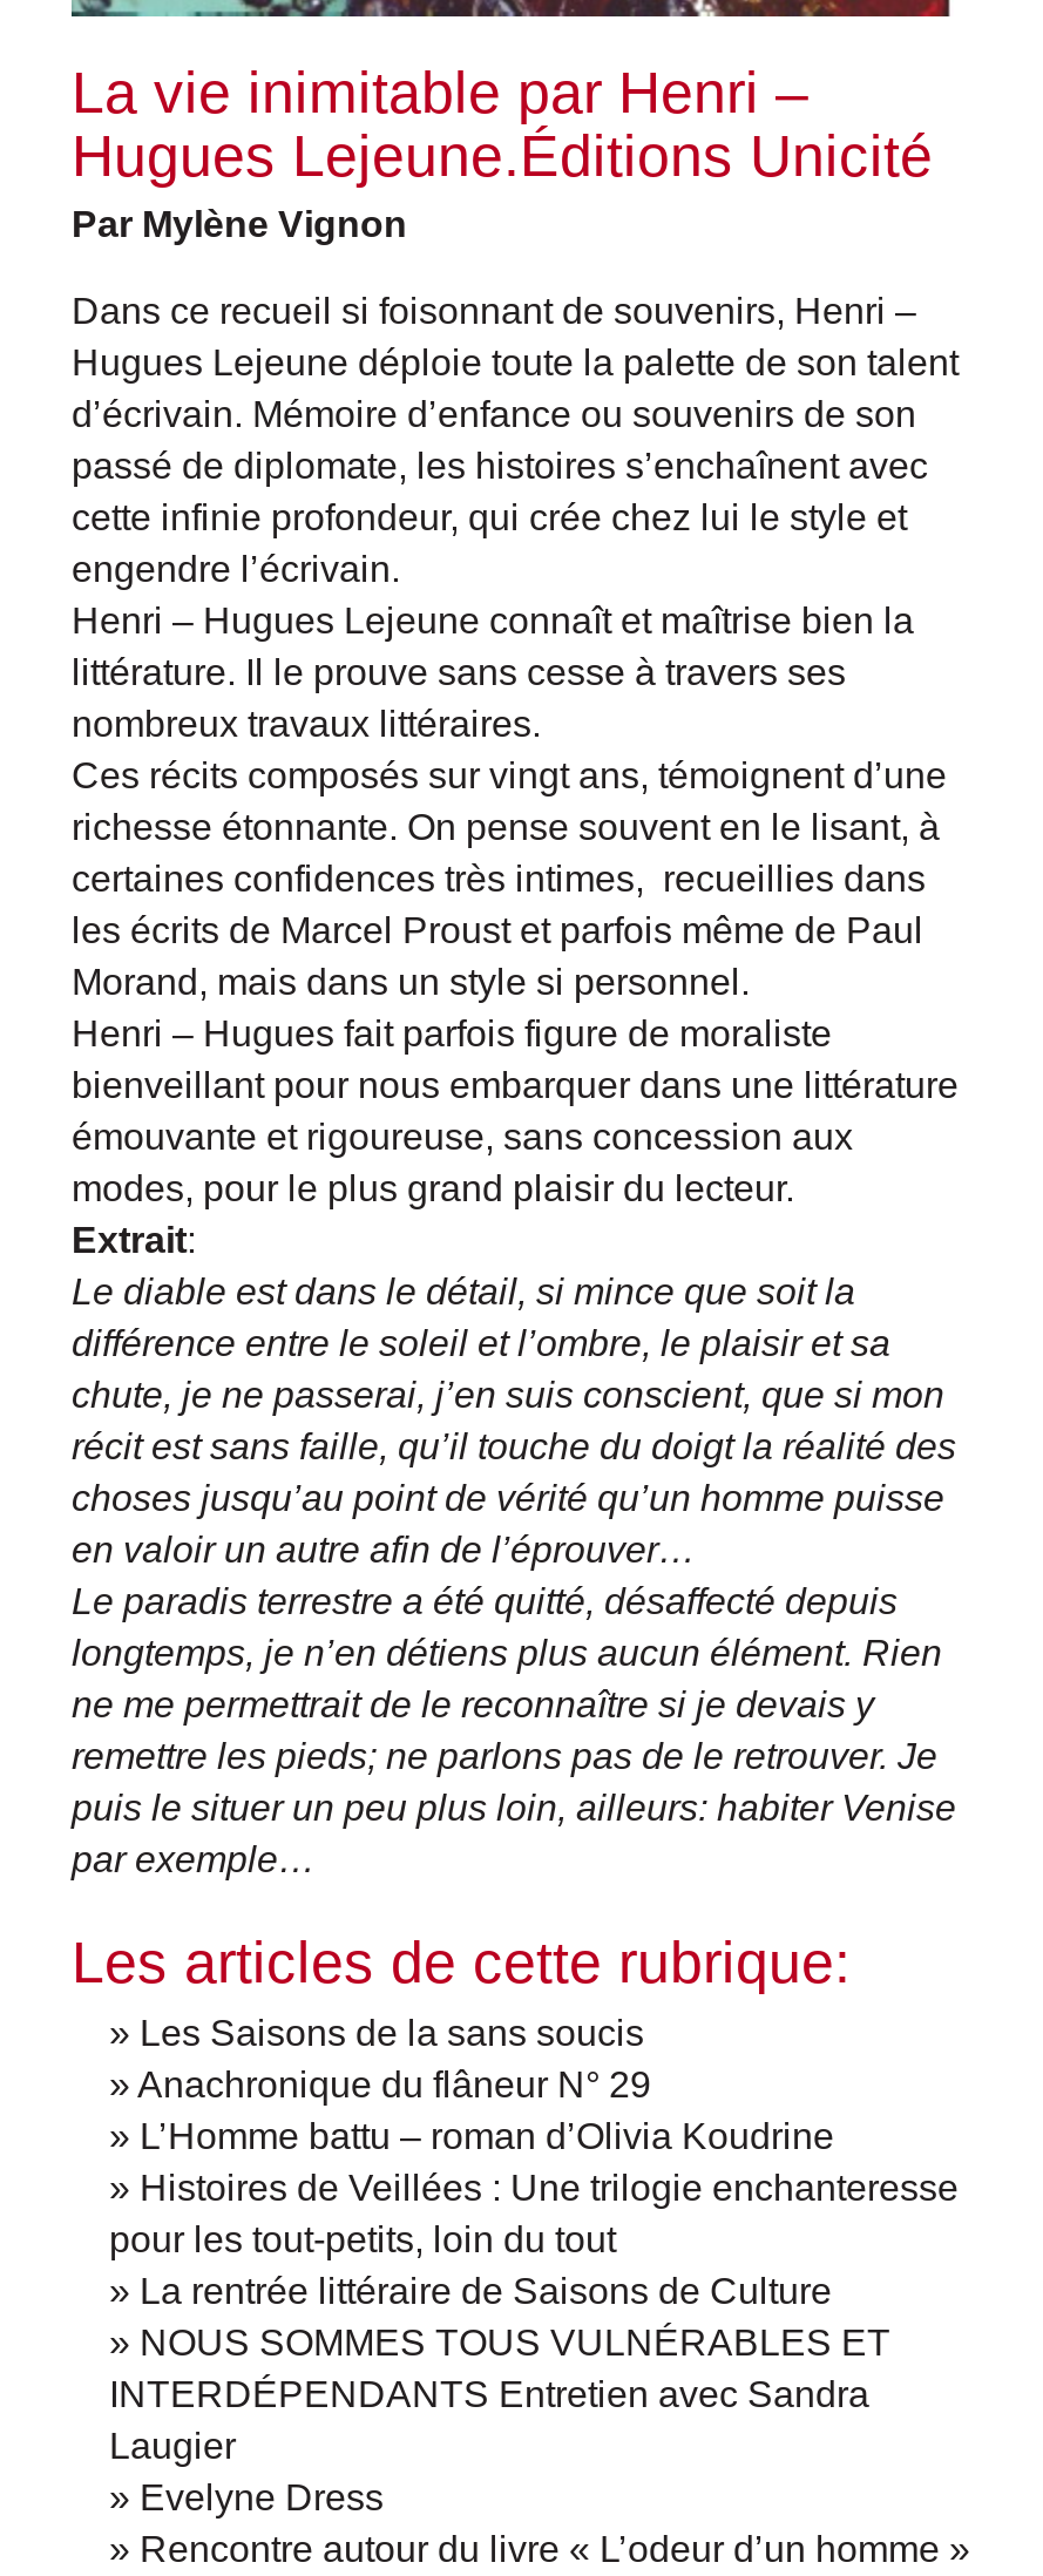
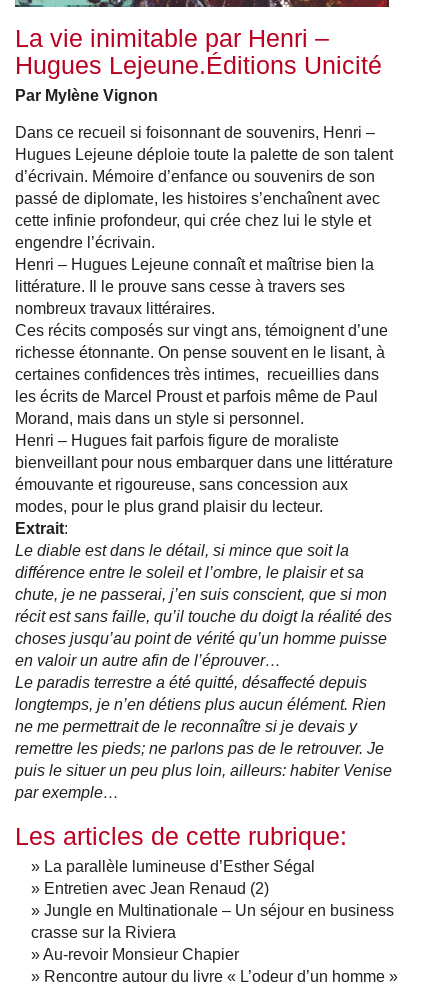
- » Les Saisons de la sans soucis
- » Anachronique du flâneur N° 29
- » L’Homme battu – roman d’Olivia Koudrine
- » Histoires de Veillées : Une trilogie enchanteresse
- pour les tout-petits, loin du tout
- » La rentrée littéraire de Saisons de Culture
- » NOUS SOMMES TOUS VULNÉRABLES ET
- INTERDÉPENDANTS Entretien avec Sandra
- Laugier
- » Evelyne Dress
+ » La parallèle lumineuse d’Esther Ségal
+ » Entretien avec Jean Renaud (2)
+ » Jungle en Multinationale – Un séjour en business
+ crasse sur la Riviera
+ » Au-revoir Monsieur Chapier
